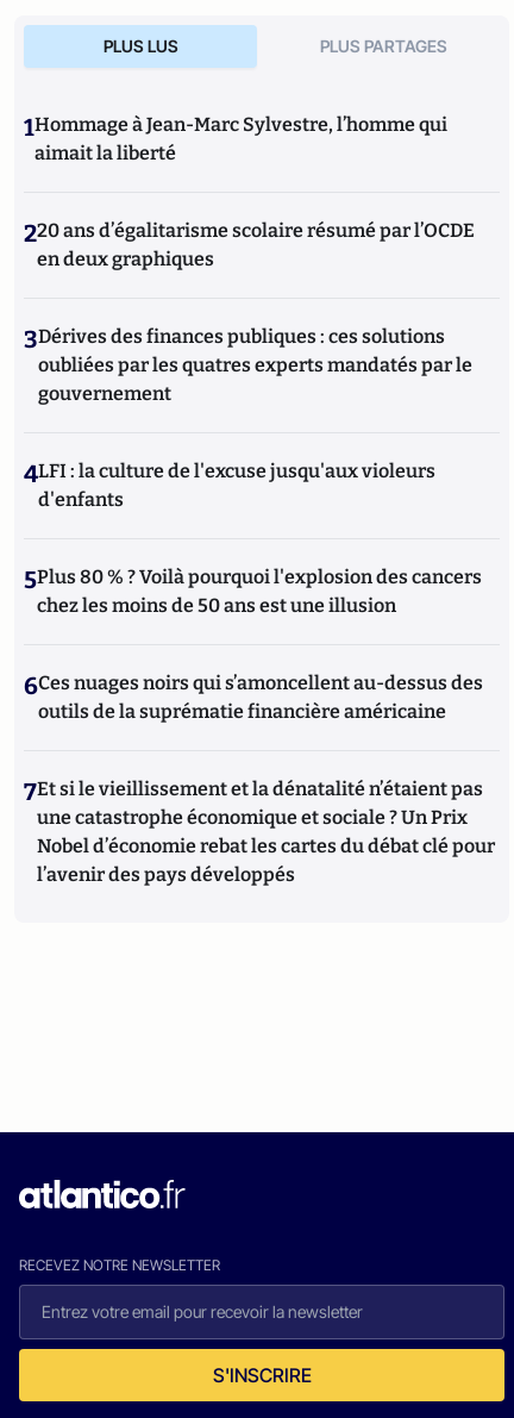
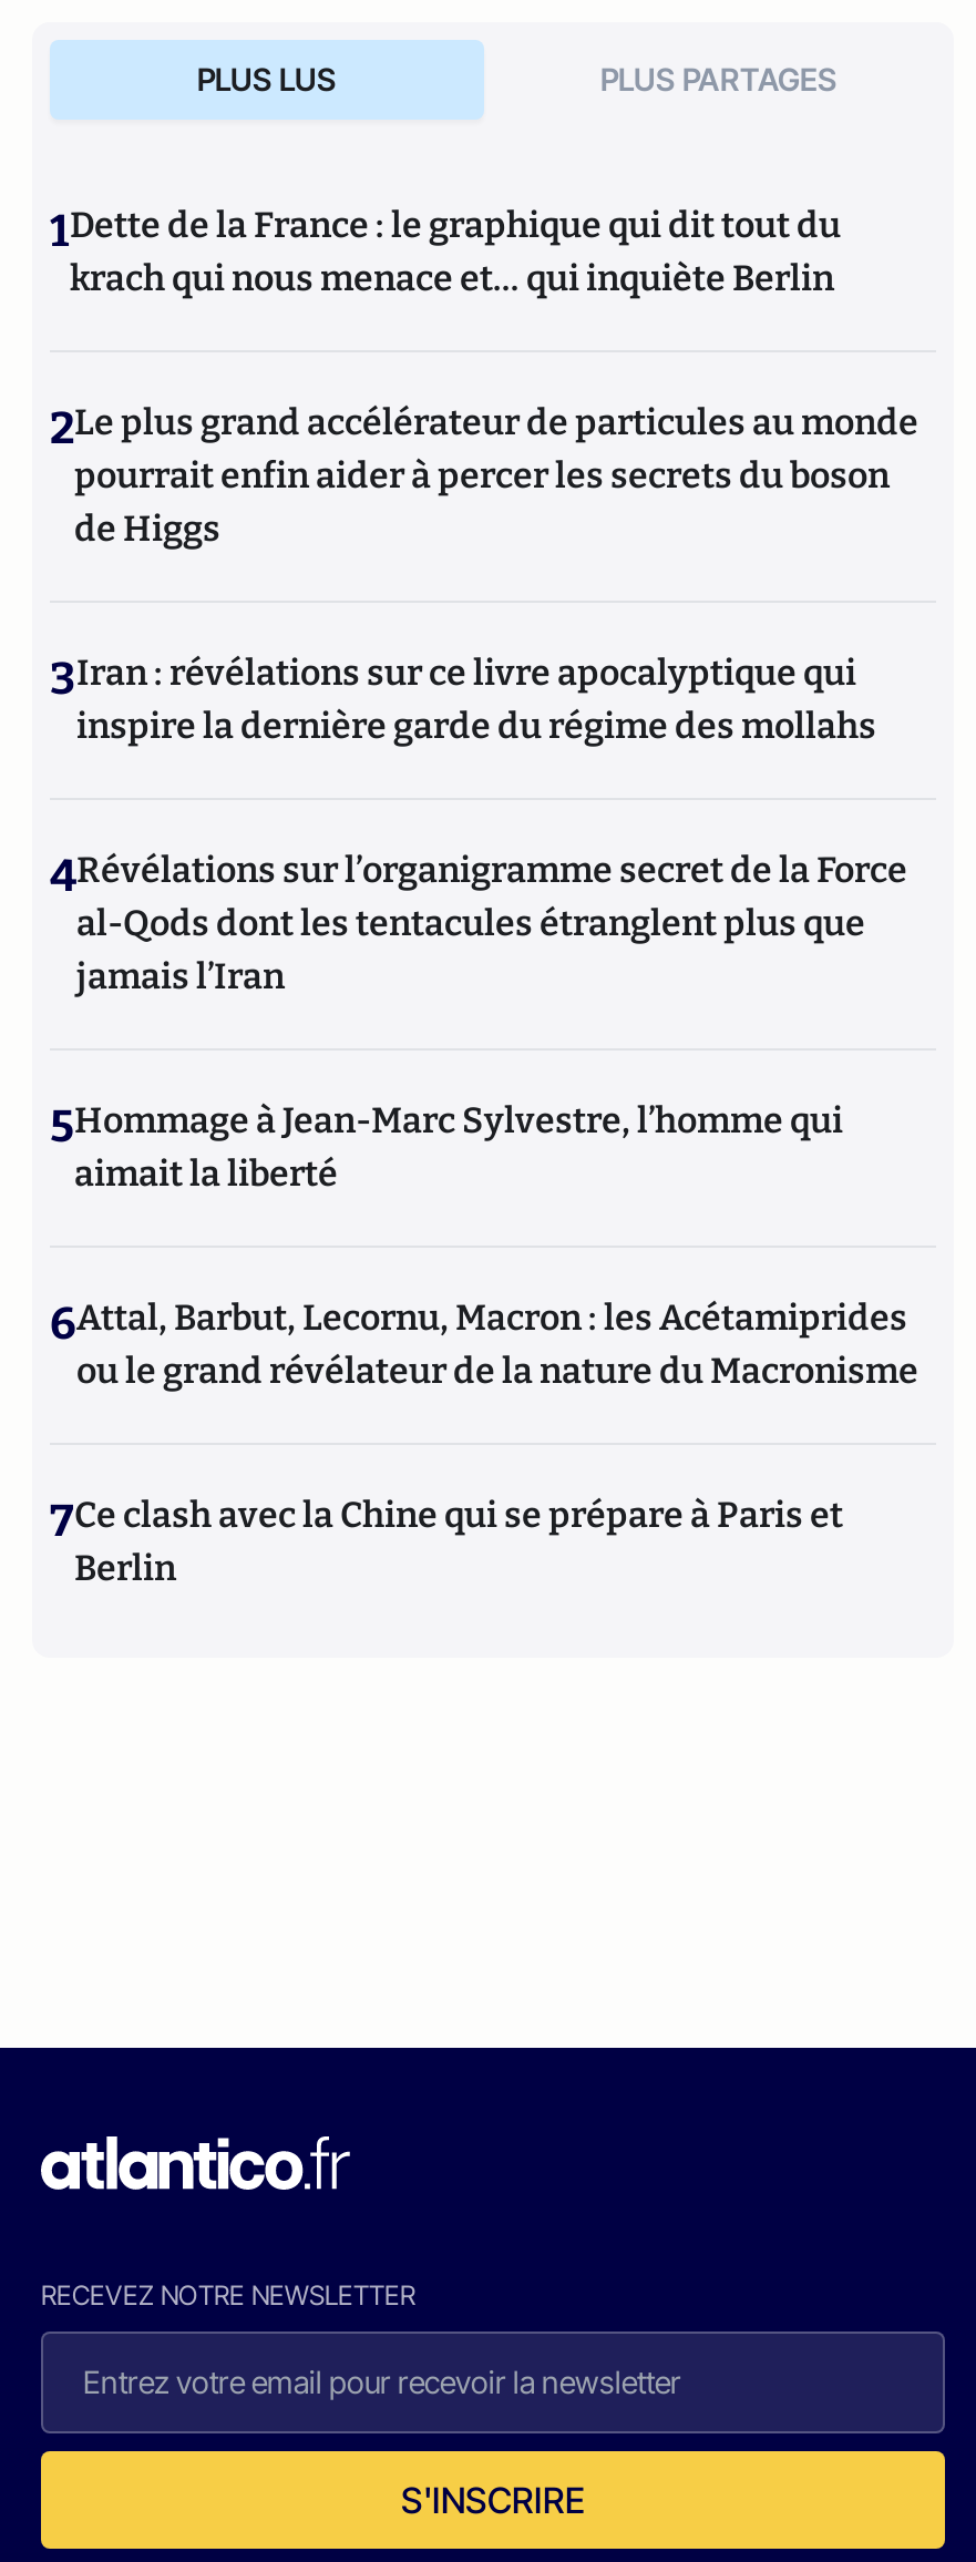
- 1Hommage à Jean-Marc Sylvestre, l’homme qui
+ 1Dette de la France : le graphique qui dit tout du
+ krach qui nous menace et… qui inquiète Berlin
+ 2Le plus grand accélérateur de particules au monde
+ pourrait enfin aider à percer les secrets du boson
+ de Higgs
+ 3Iran : révélations sur ce livre apocalyptique qui
+ inspire la dernière garde du régime des mollahs
+ 4Révélations sur l’organigramme secret de la Force
+ al-Qods dont les tentacules étranglent plus que
+ jamais l’Iran
+ 5Hommage à Jean-Marc Sylvestre, l’homme qui

moved down: aimait la liberté

- 220 ans d’égalitarisme scolaire résumé par l’OCDE
- en deux graphiques
- 3Dérives des finances publiques : ces solutions
- oubliées par les quatres experts mandatés par le
- gouvernement
- 4LFI : la culture de l'excuse jusqu'aux violeurs
- d'enfants
- 5Plus 80 % ? Voilà pourquoi l'explosion des cancers
- chez les moins de 50 ans est une illusion
- 6Ces nuages noirs qui s’amoncellent au-dessus des
- outils de la suprématie financière américaine
- 7Et si le vieillissement et la dénatalité n’étaient pas
- une catastrophe économique et sociale ? Un Prix
- Nobel d’économie rebat les cartes du débat clé pour
- l’avenir des pays développés
+ 6Attal, Barbut, Lecornu, Macron : les Acétamiprides
+ ou le grand révélateur de la nature du Macronisme
+ 7Ce clash avec la Chine qui se prépare à Paris et
+ Berlin
